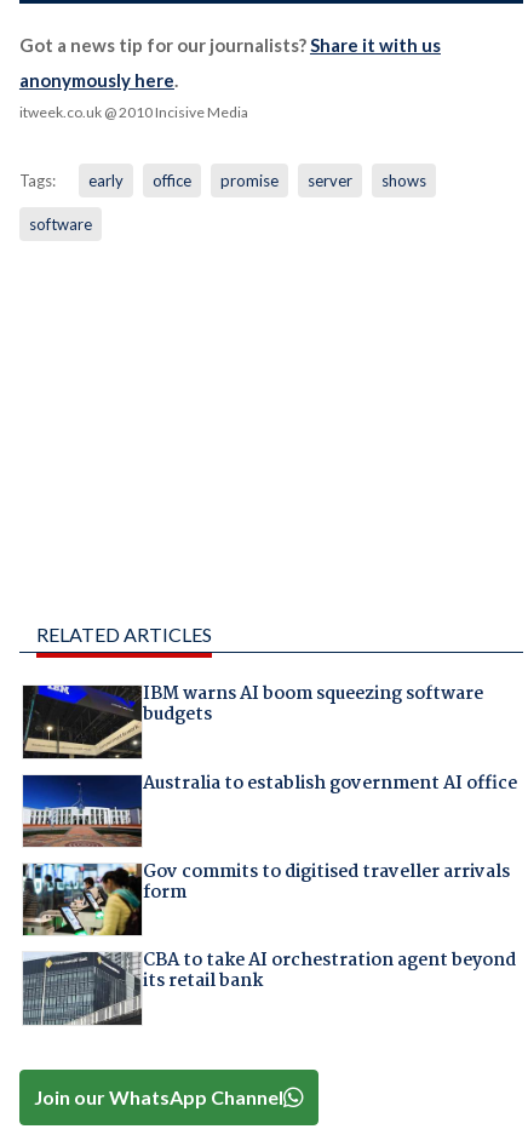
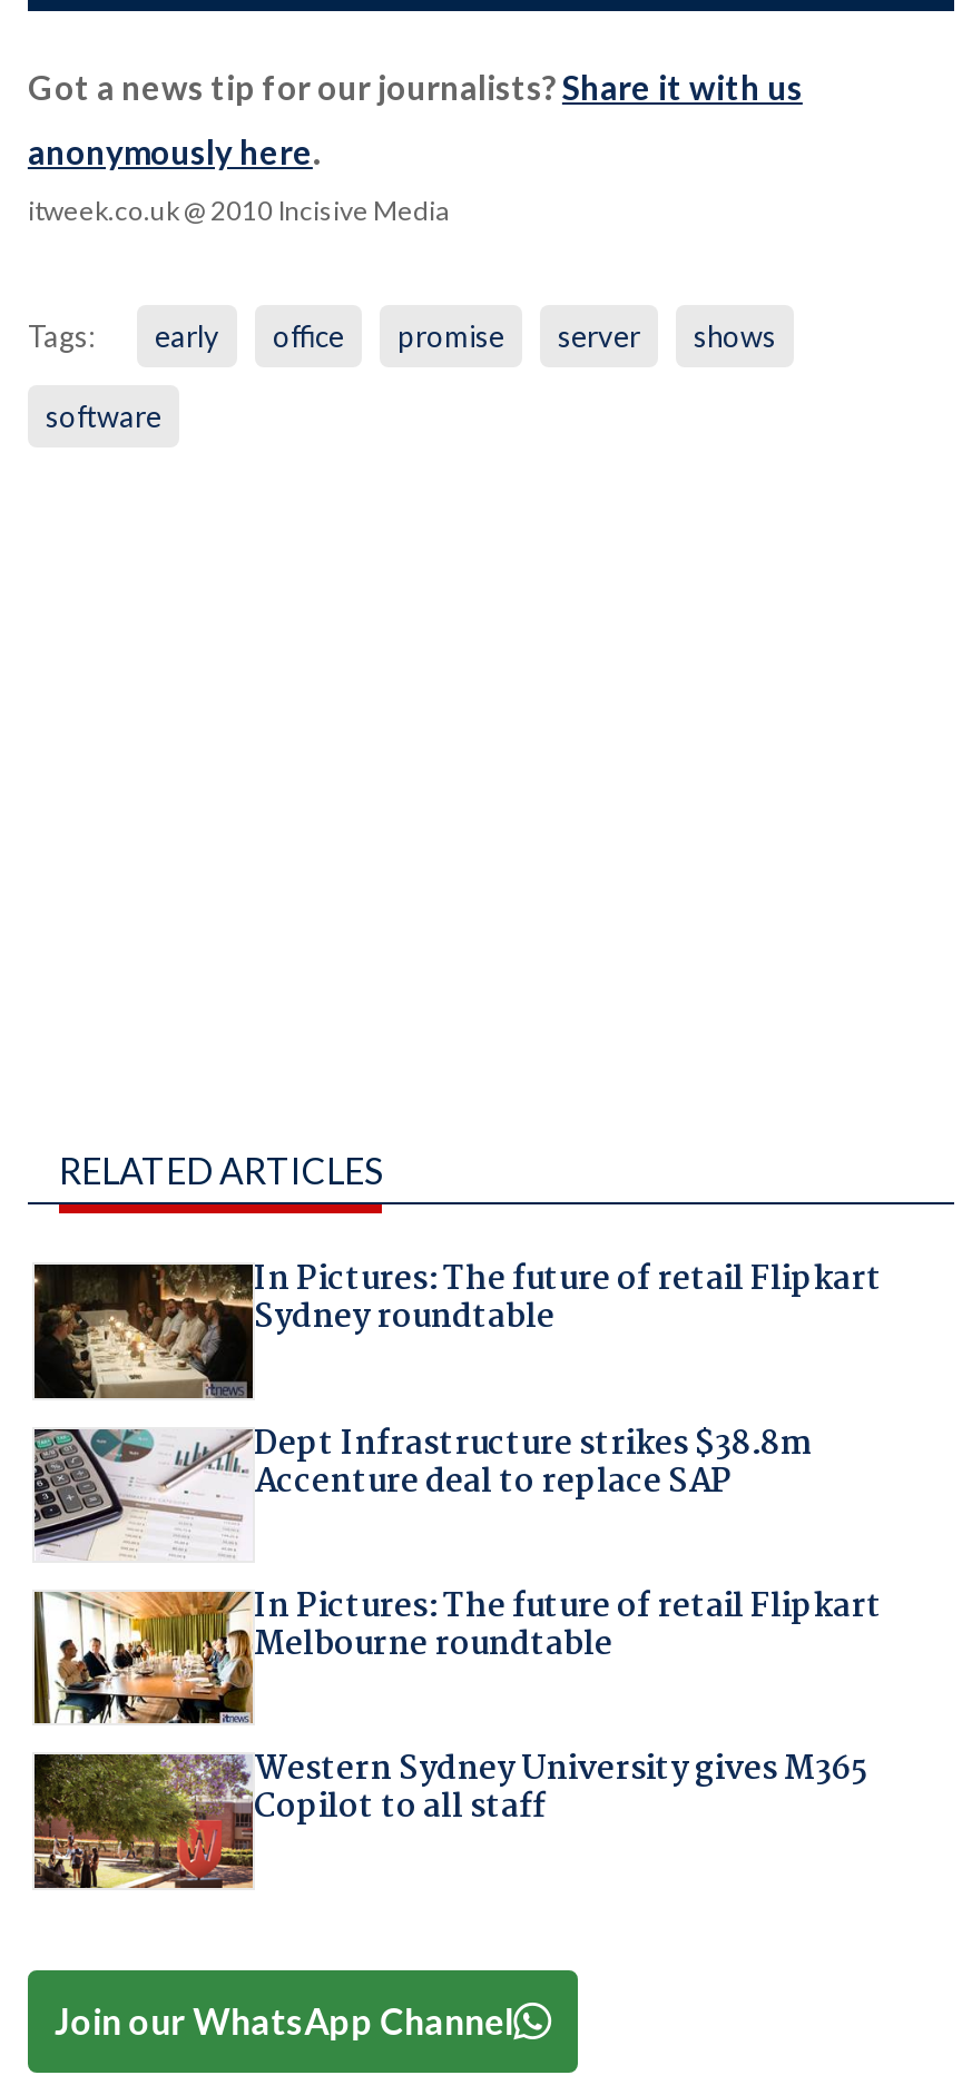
- [image]
- IBM warns AI boom squeezing software
- budgets
+ [image]
+ In Pictures: The future of retail Flipkart
+ Sydney roundtable

- [image]
- Australia to establish government AI office
+ [image]
+ Dept Infrastructure strikes $38.8m
+ Accenture deal to replace SAP

- [image]
- Gov commits to digitised traveller arrivals
- form
+ [image]
+ In Pictures: The future of retail Flipkart
+ Melbourne roundtable

- [image]
- CBA to take AI orchestration agent beyond
- its retail bank
+ [image]
+ Western Sydney University gives M365
+ Copilot to all staff
